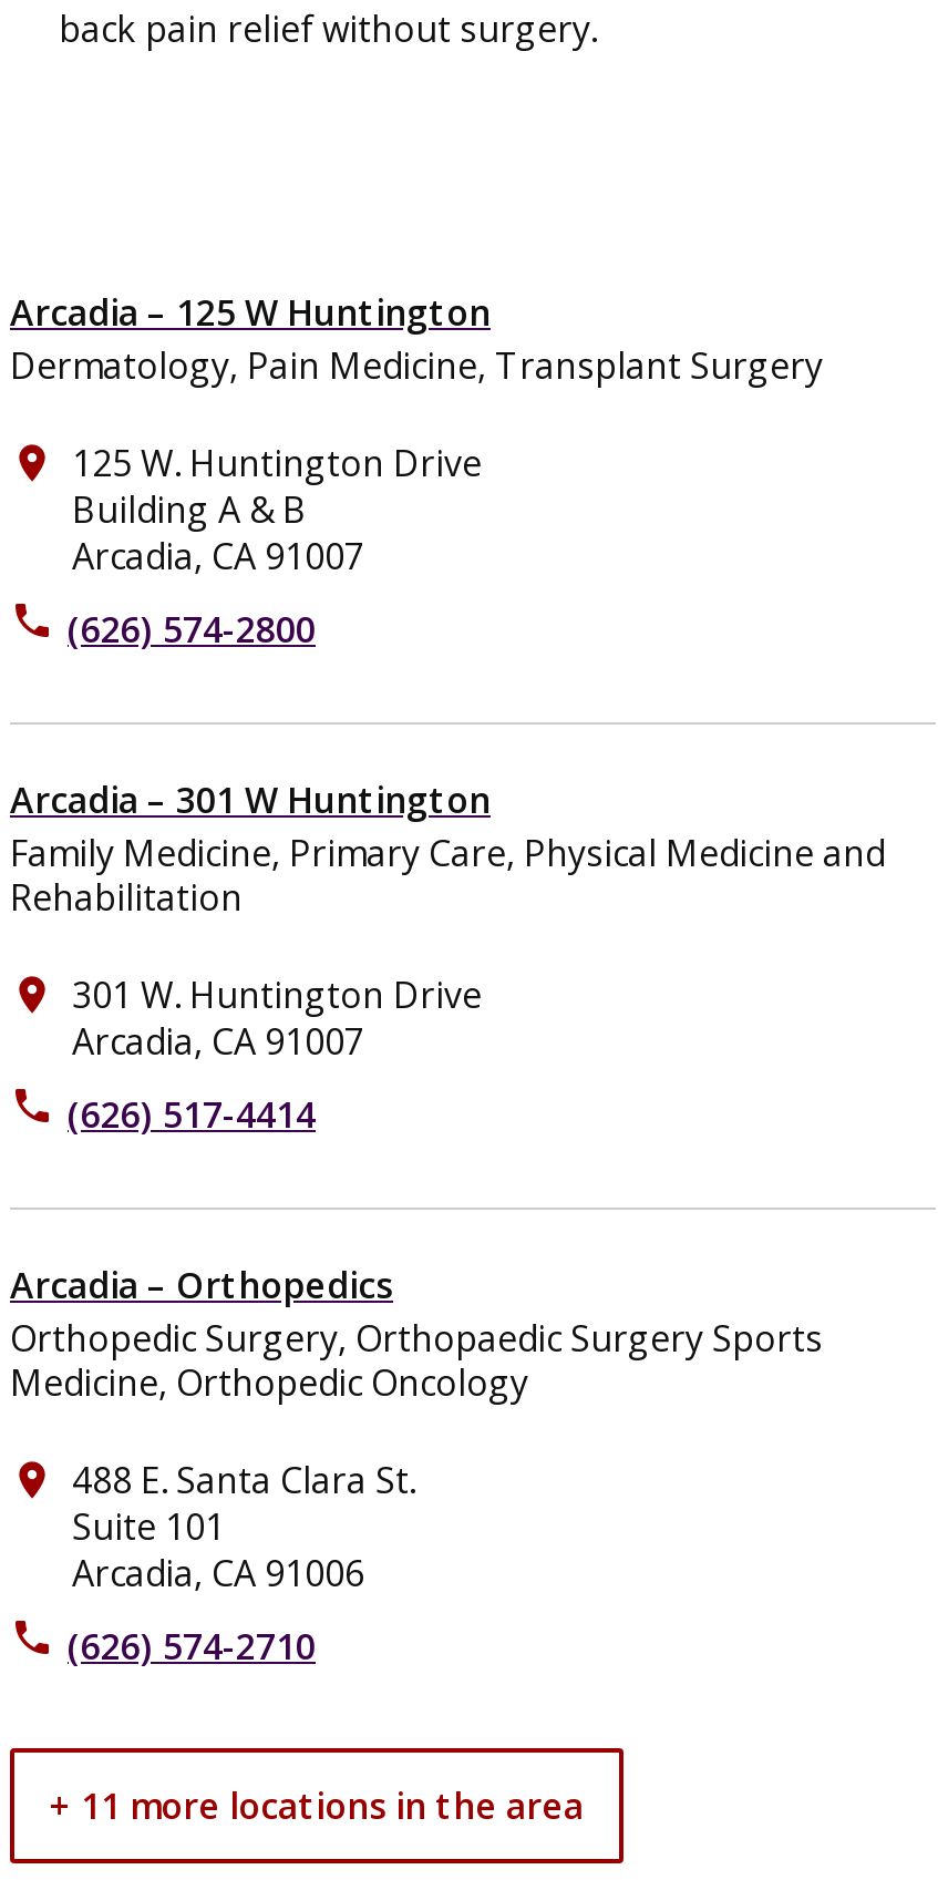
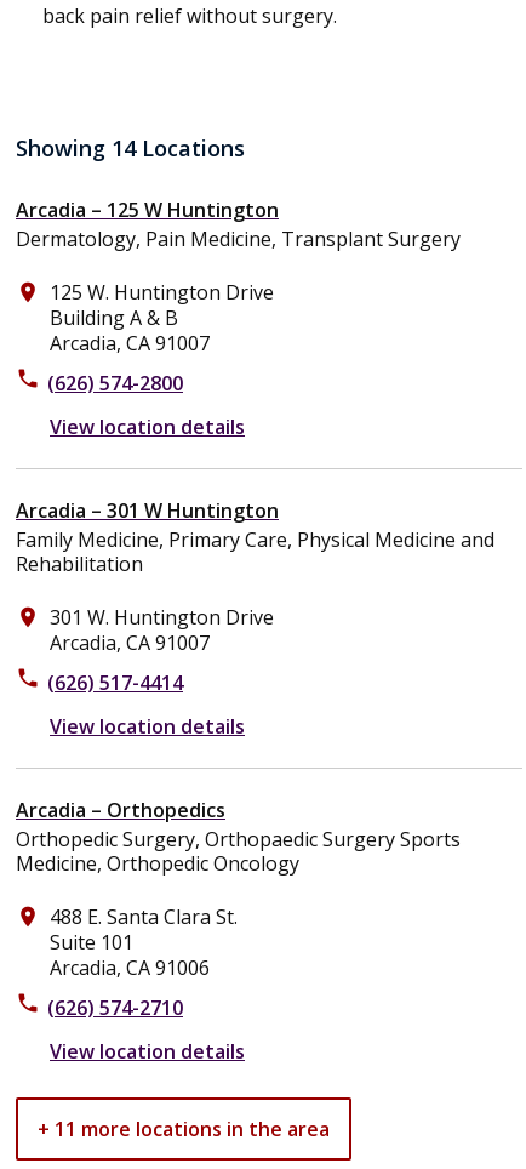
+ Showing 14 Locations

+ View location details

+ View location details

+ View location details
